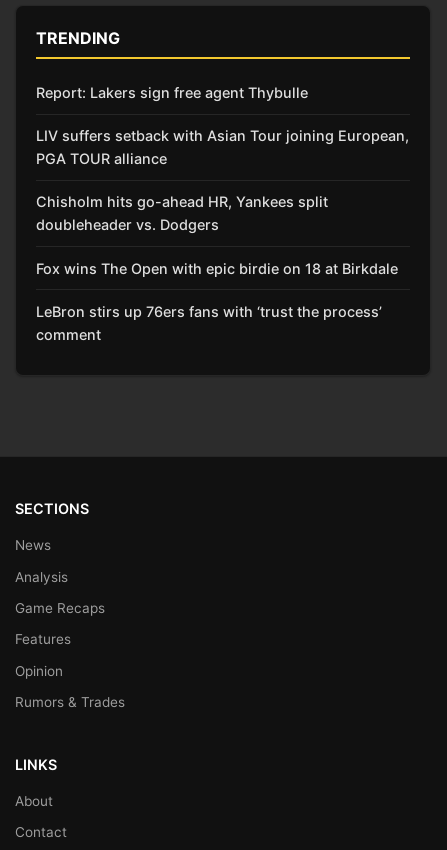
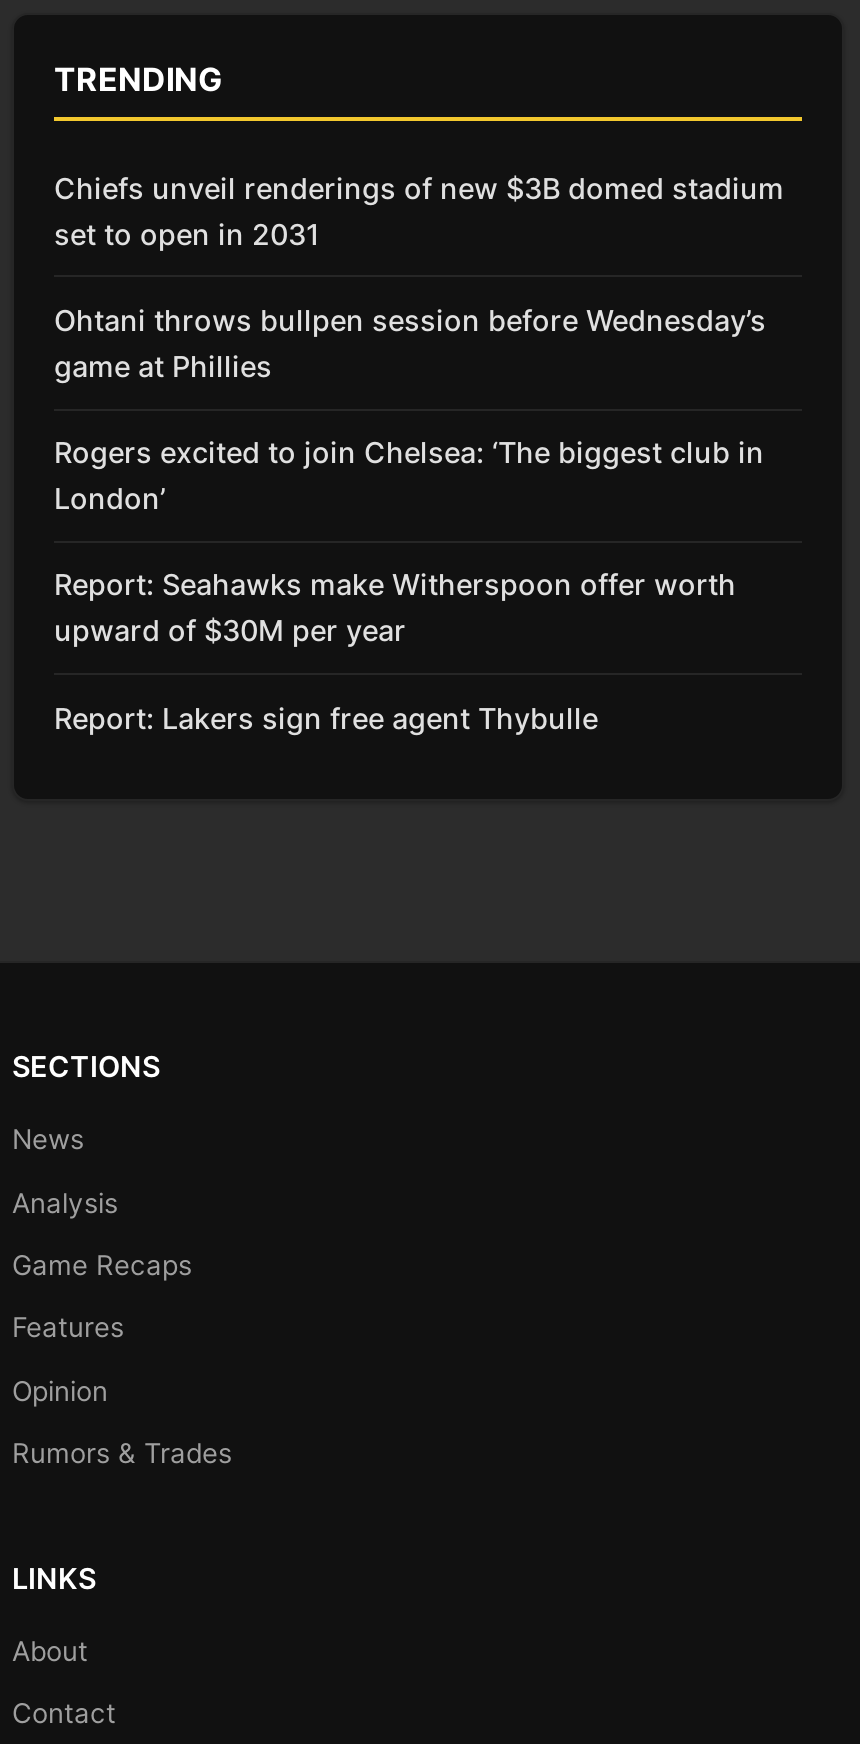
+ Chiefs unveil renderings of new $3B domed stadium
+ set to open in 2031
+ Ohtani throws bullpen session before Wednesday’s
+ game at Phillies
+ Rogers excited to join Chelsea: ‘The biggest club in
+ London’
+ Report: Seahawks make Witherspoon offer worth
+ upward of $30M per year

moved down: Report: Lakers sign free agent Thybulle

- LIV suffers setback with Asian Tour joining European,
- PGA TOUR alliance
- Chisholm hits go-ahead HR, Yankees split
- doubleheader vs. Dodgers
- Fox wins The Open with epic birdie on 18 at Birkdale
- LeBron stirs up 76ers fans with ‘trust the process’
- comment
